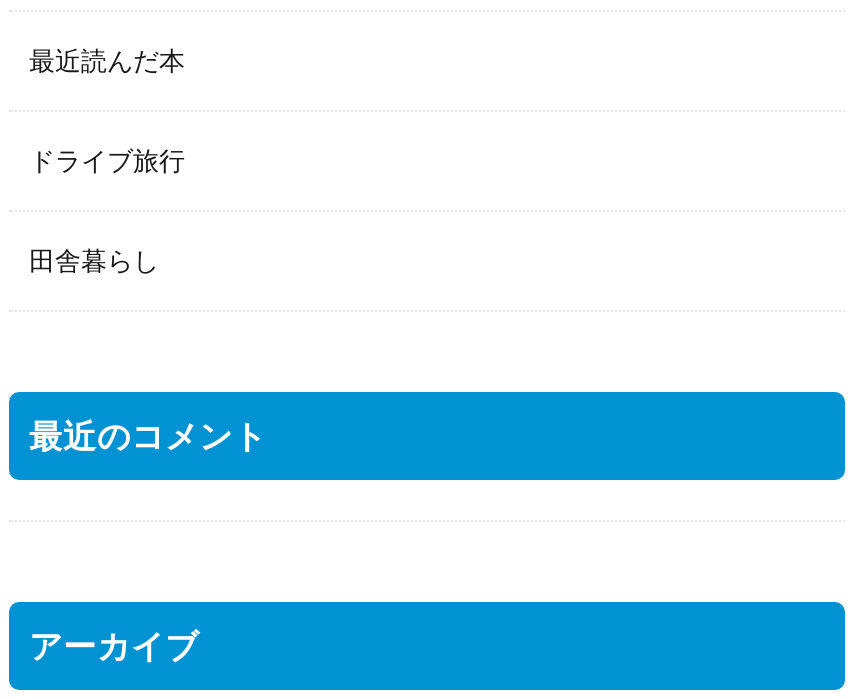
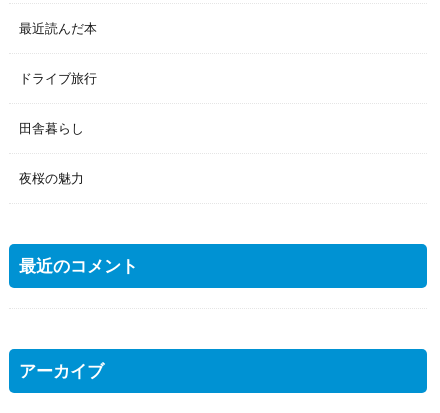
+ 夜桜の魅力
